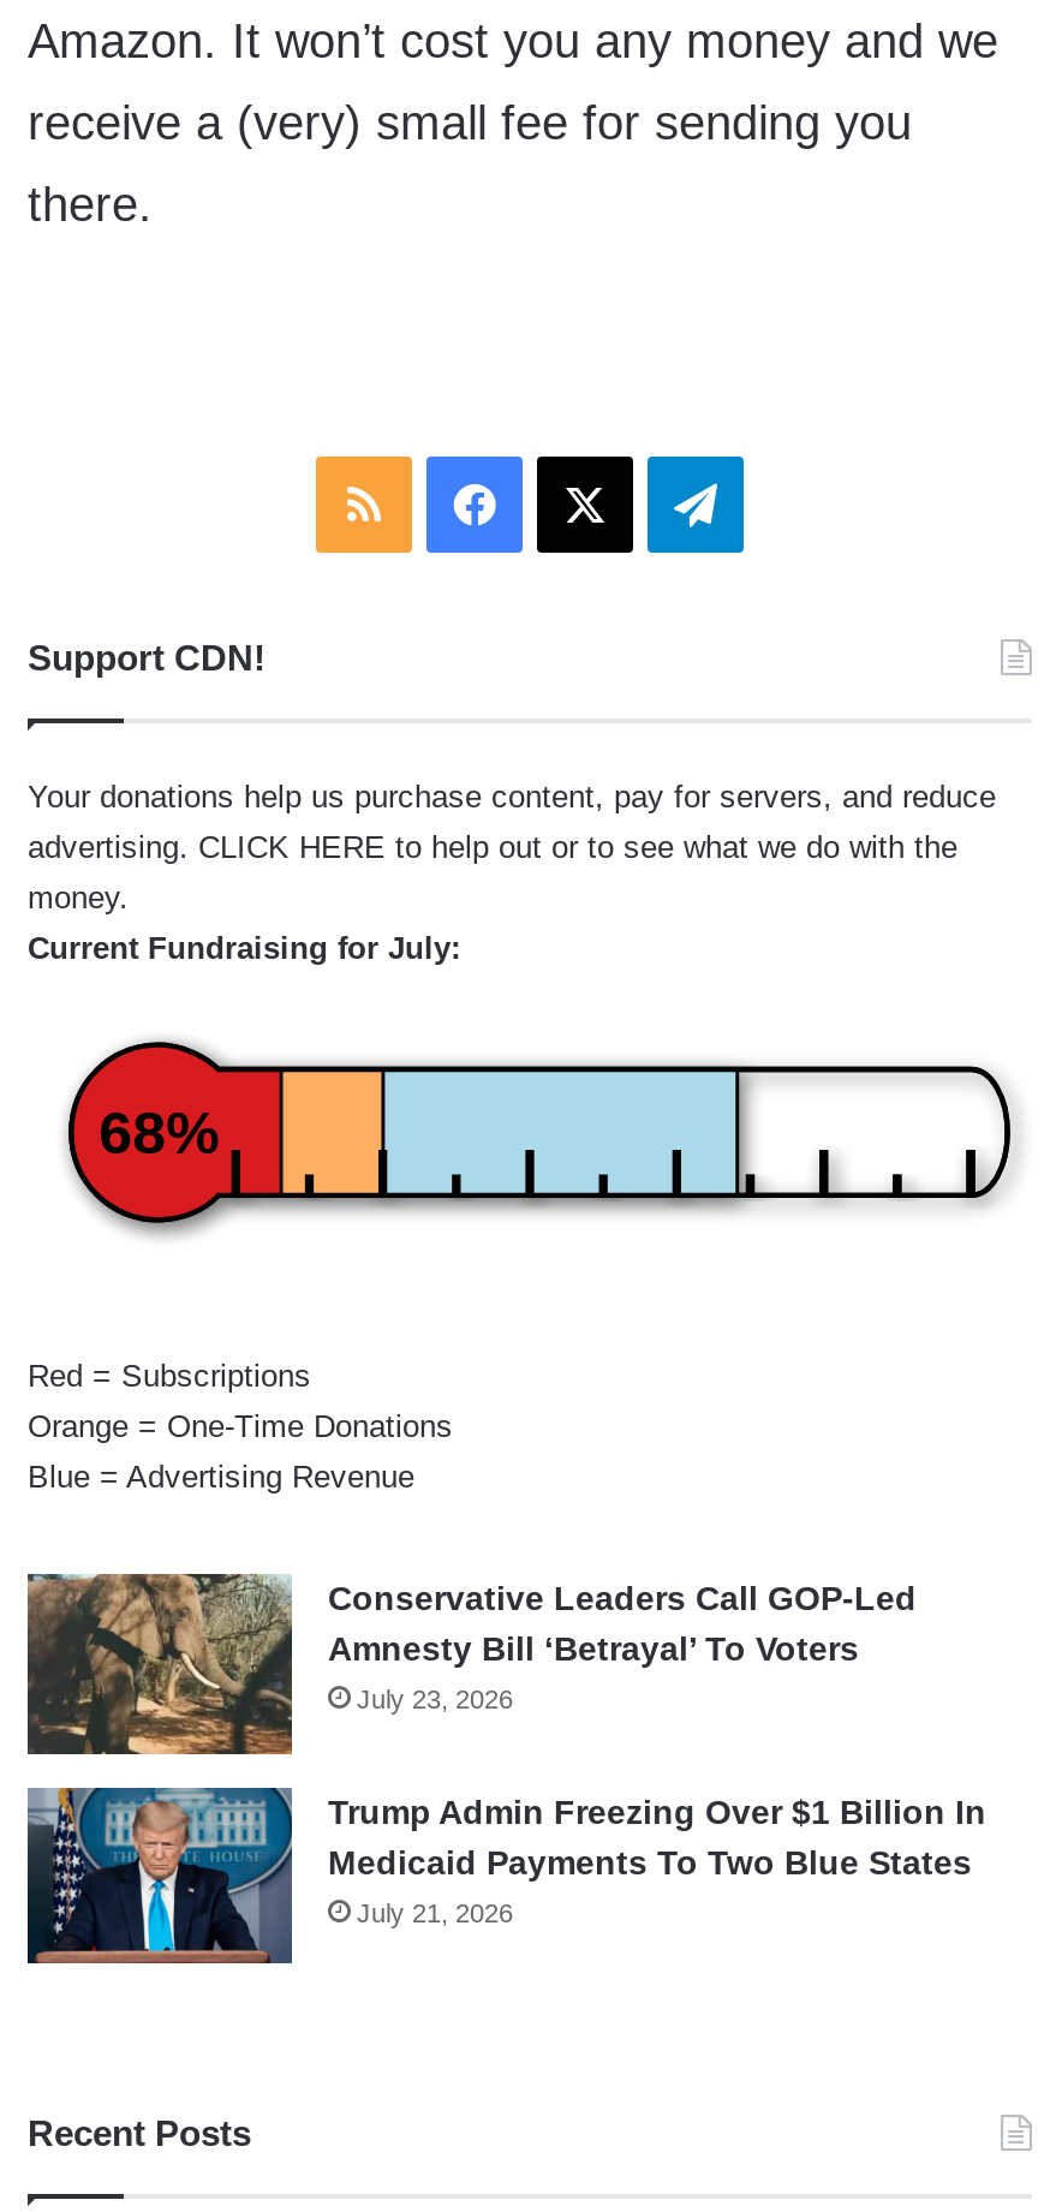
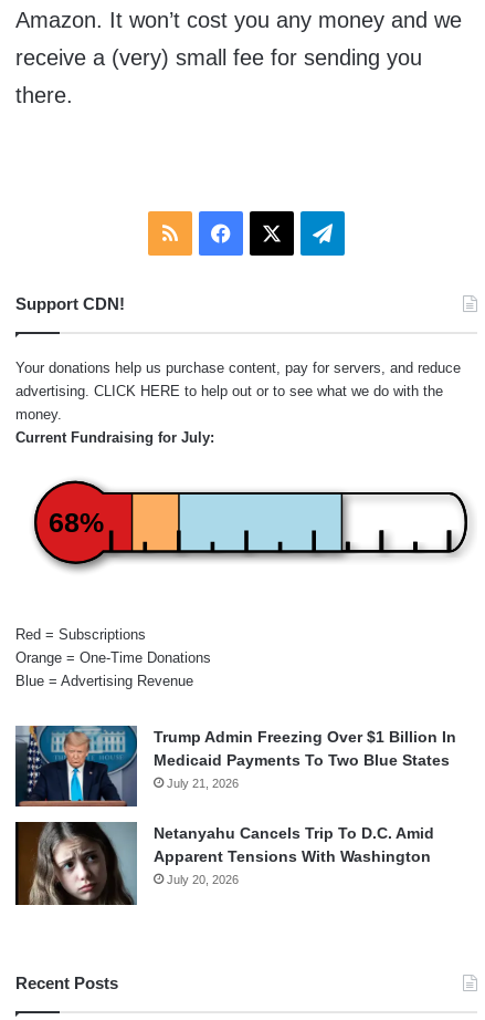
- [image]
- Conservative Leaders Call GOP-Led
- Amnesty Bill ‘Betrayal’ To Voters
- July 23, 2026

moved up: [image] | Trump Admin Freezing Over $1 Billion In | Medicaid Payments To Two Blue States | July 21, 2026

+ [image]
+ Netanyahu Cancels Trip To D.C. Amid
+ Apparent Tensions With Washington
+ July 20, 2026
